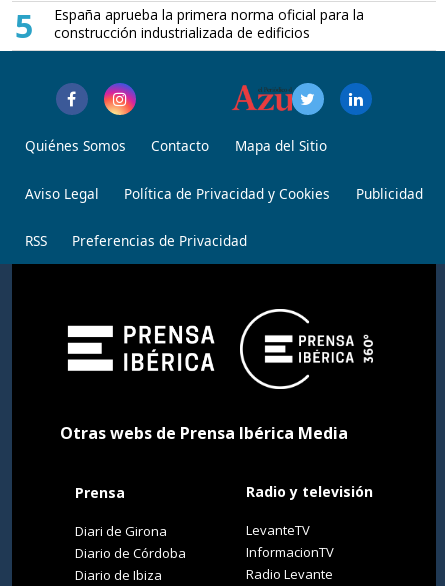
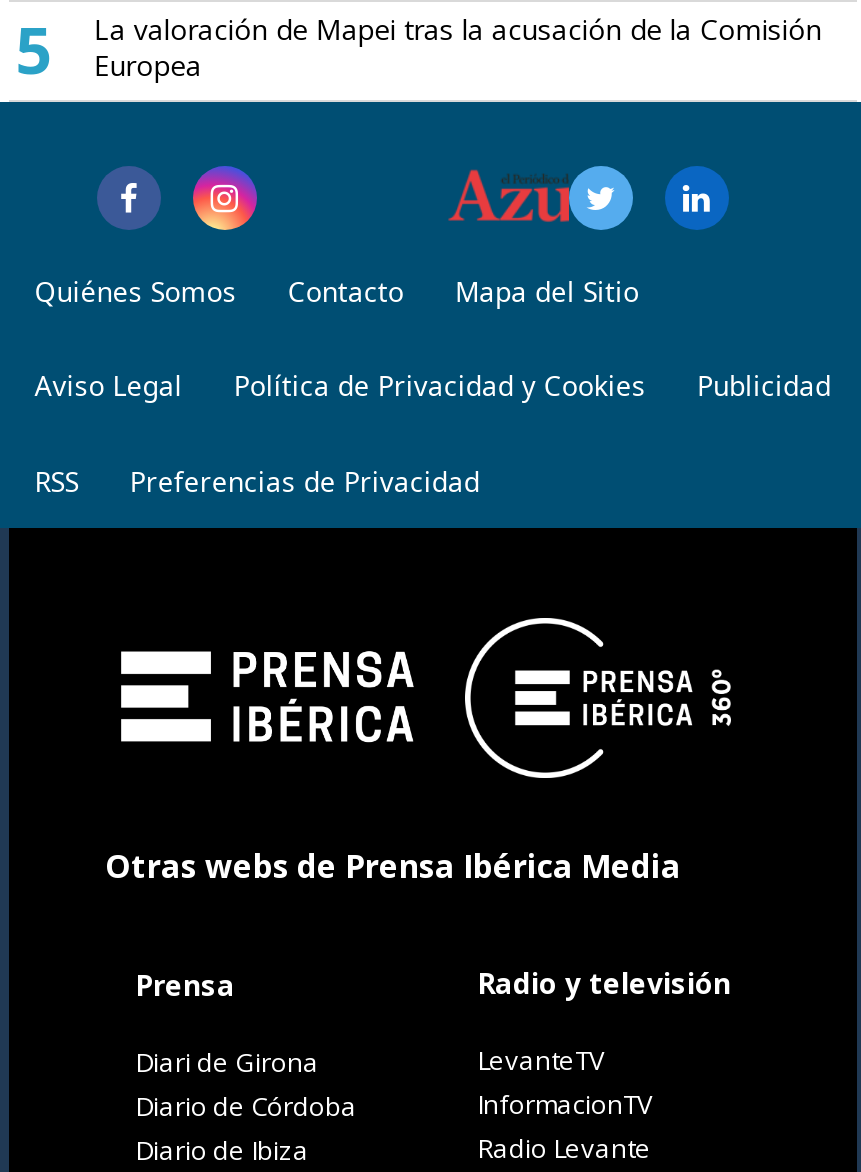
- España aprueba la primera norma oficial para la
- construcción industrializada de edificios
+ La valoración de Mapei tras la acusación de la Comisión
+ Europea
